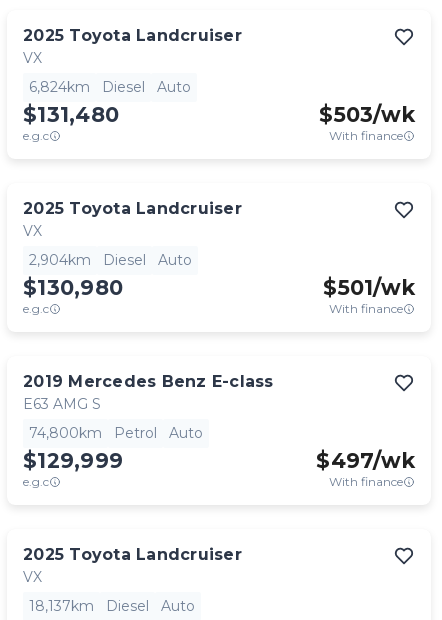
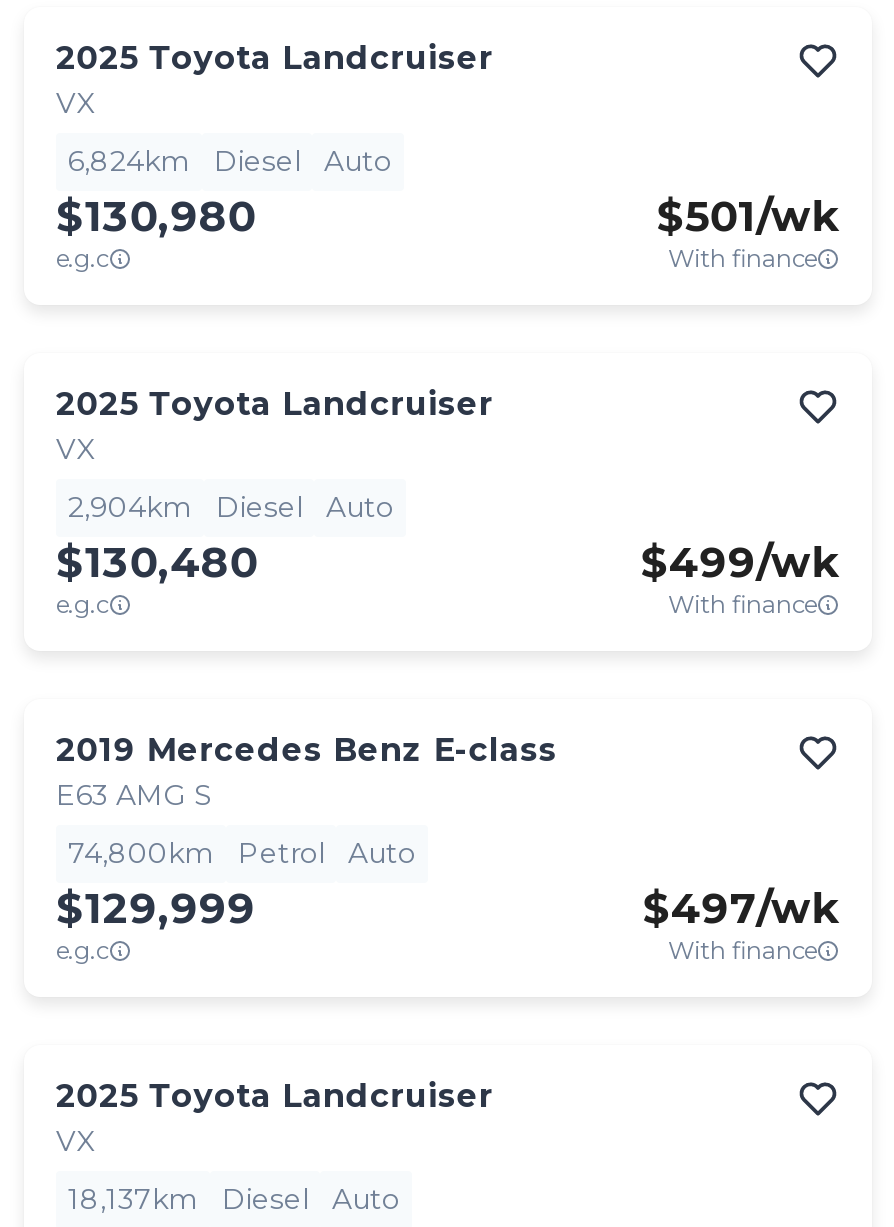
- $131,480
+ $130,980

- $503/wk
+ $501/wk

- $130,980
+ $130,480

- $501/wk
+ $499/wk
